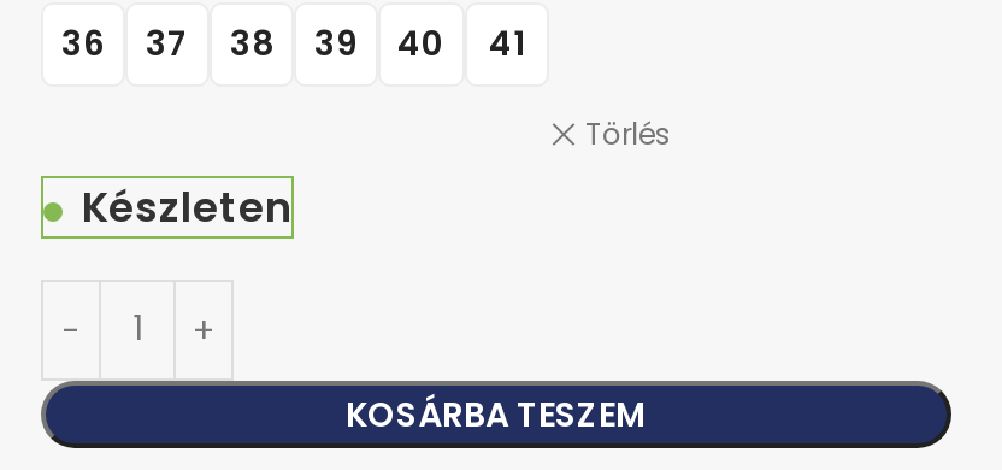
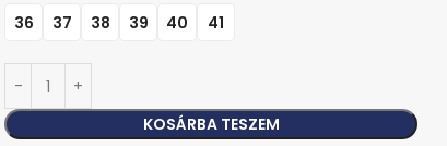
- Törlés
- Készleten
